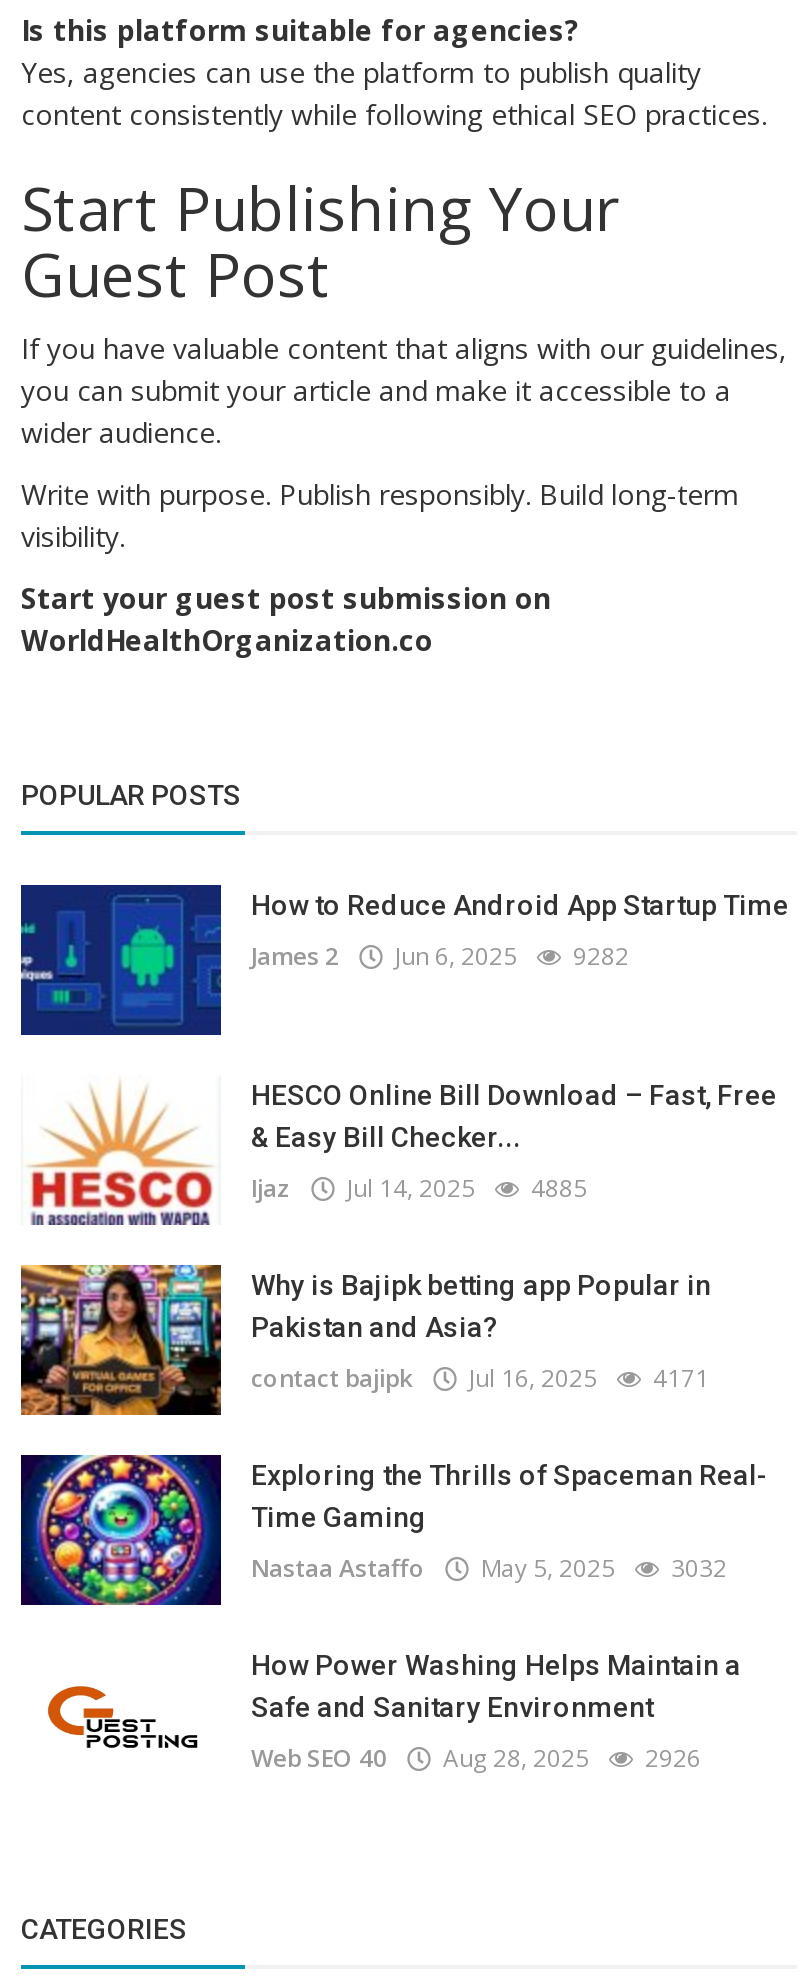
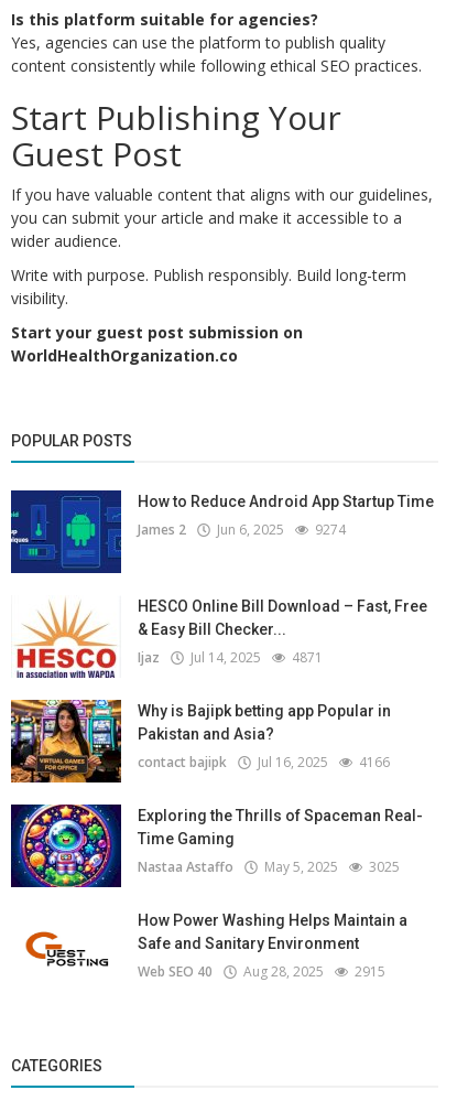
- James 2 Jun 6, 2025 9282
+ James 2 Jun 6, 2025 9274

- Ijaz Jul 14, 2025 4885
+ Ijaz Jul 14, 2025 4871

- contact bajipk Jul 16, 2025 4171
+ contact bajipk Jul 16, 2025 4166

- Nastaa Astaffo May 5, 2025 3032
+ Nastaa Astaffo May 5, 2025 3025

- Web SEO 40 Aug 28, 2025 2926
+ Web SEO 40 Aug 28, 2025 2915
